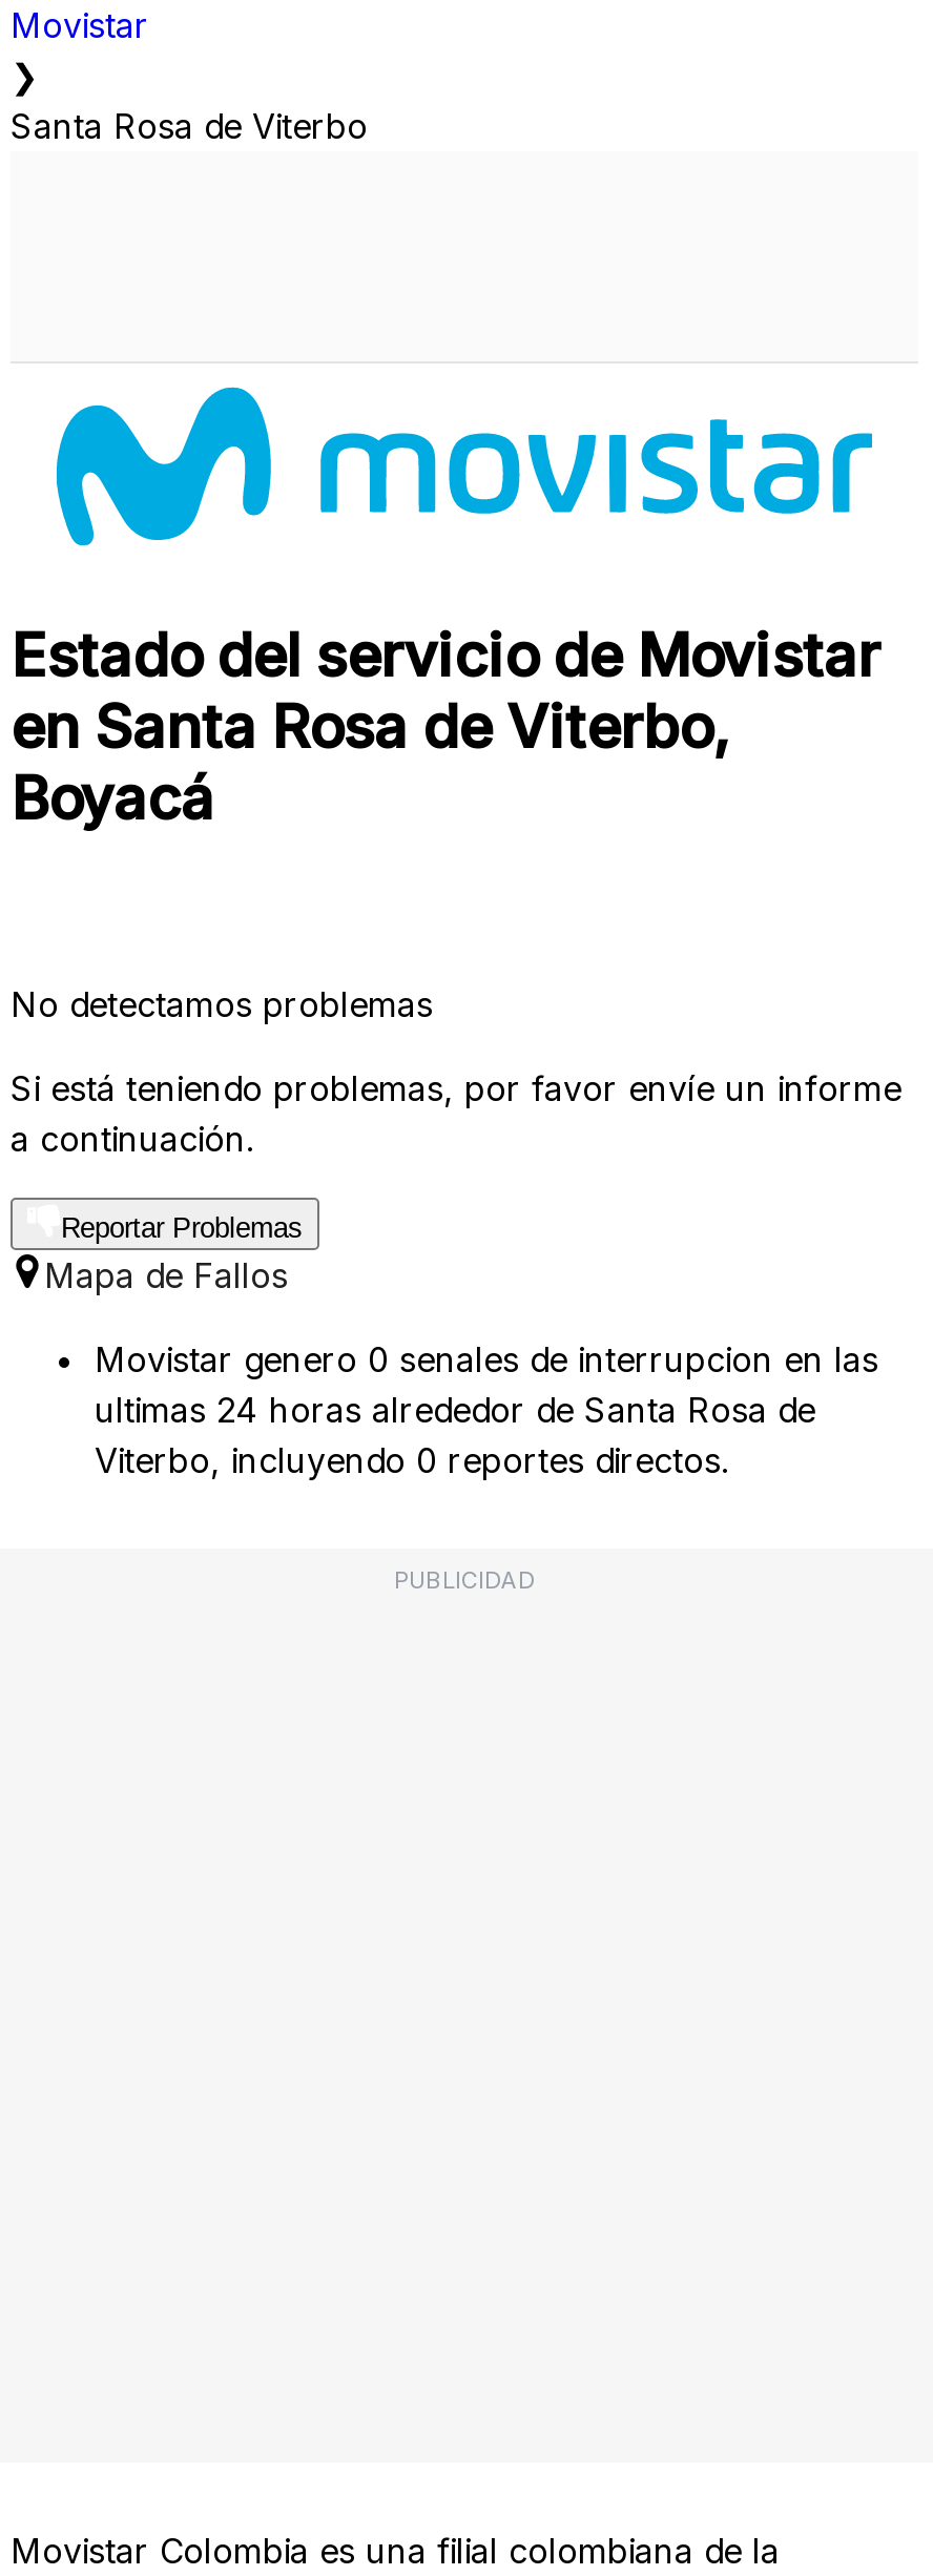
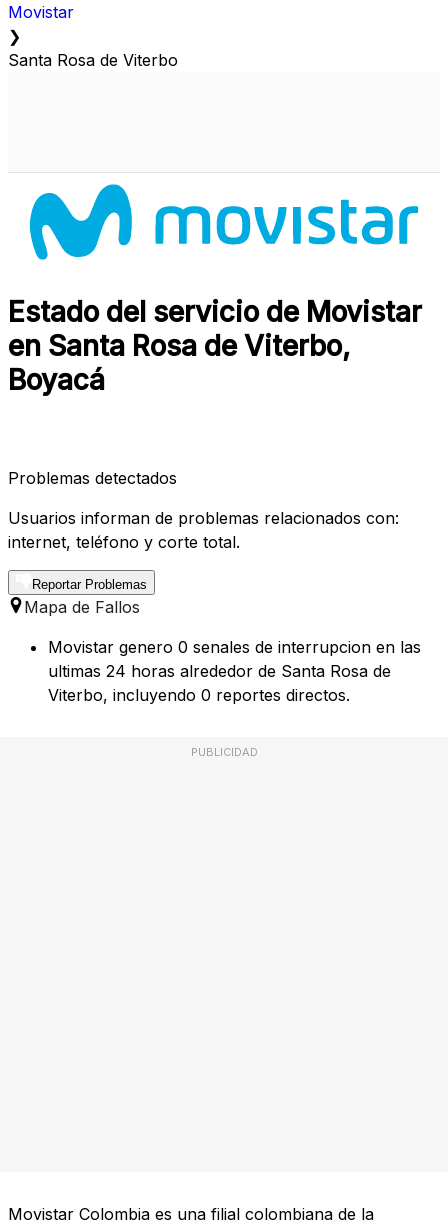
- No detectamos problemas
+ Problemas detectados

- Si está teniendo problemas, por favor envíe un informe
- a continuación.
+ Usuarios informan de problemas relacionados con:
+ internet, teléfono y corte total.
